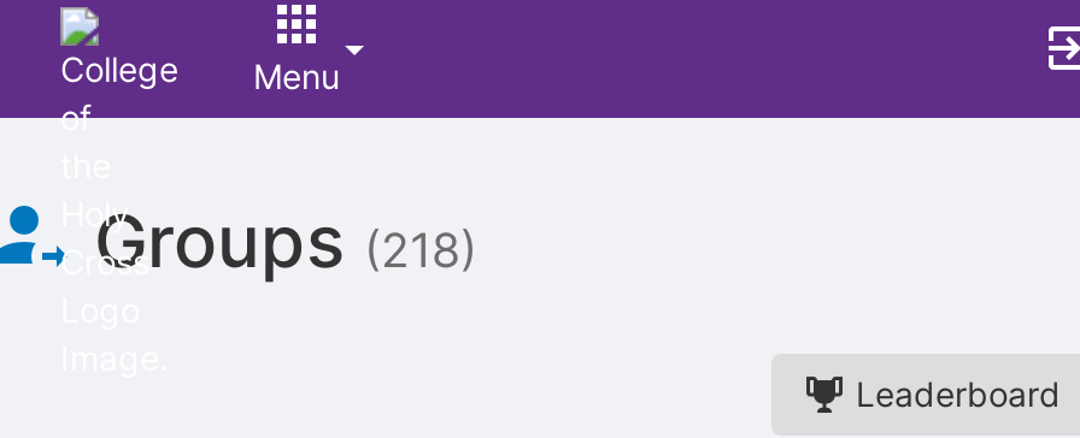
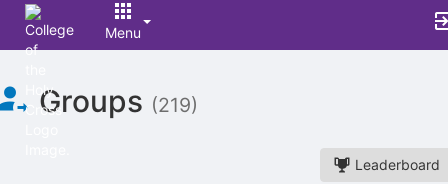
- Groups (218)
+ Groups (219)
